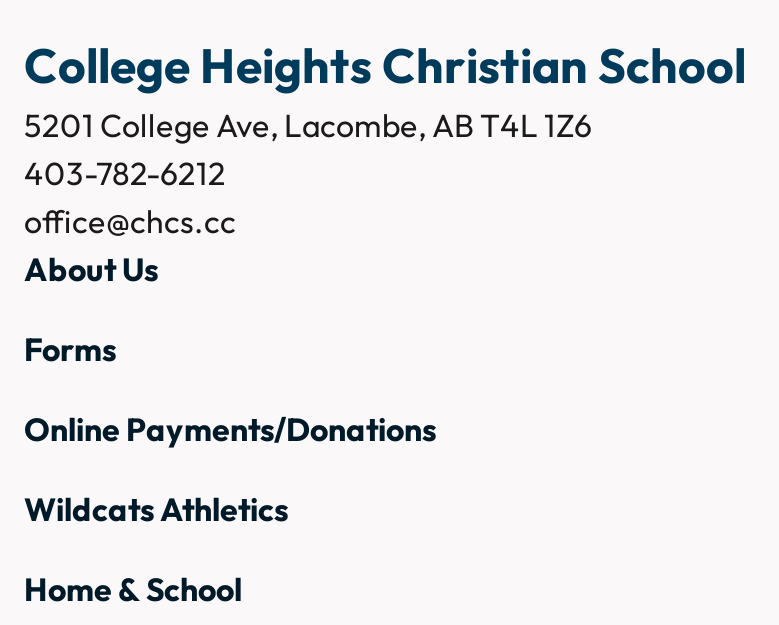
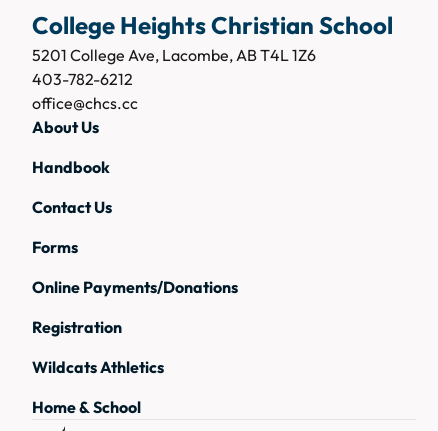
+ Handbook
+ Contact Us

+ Registration
